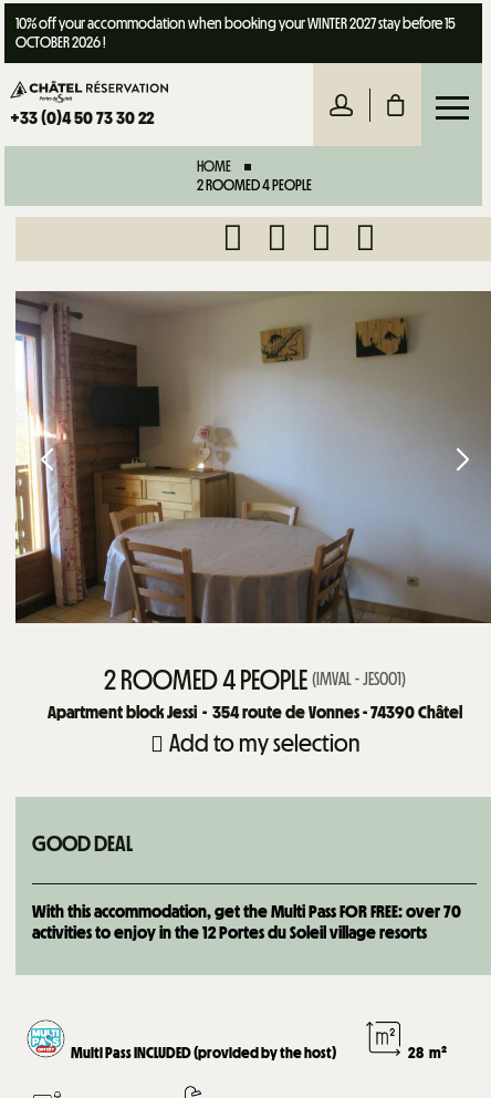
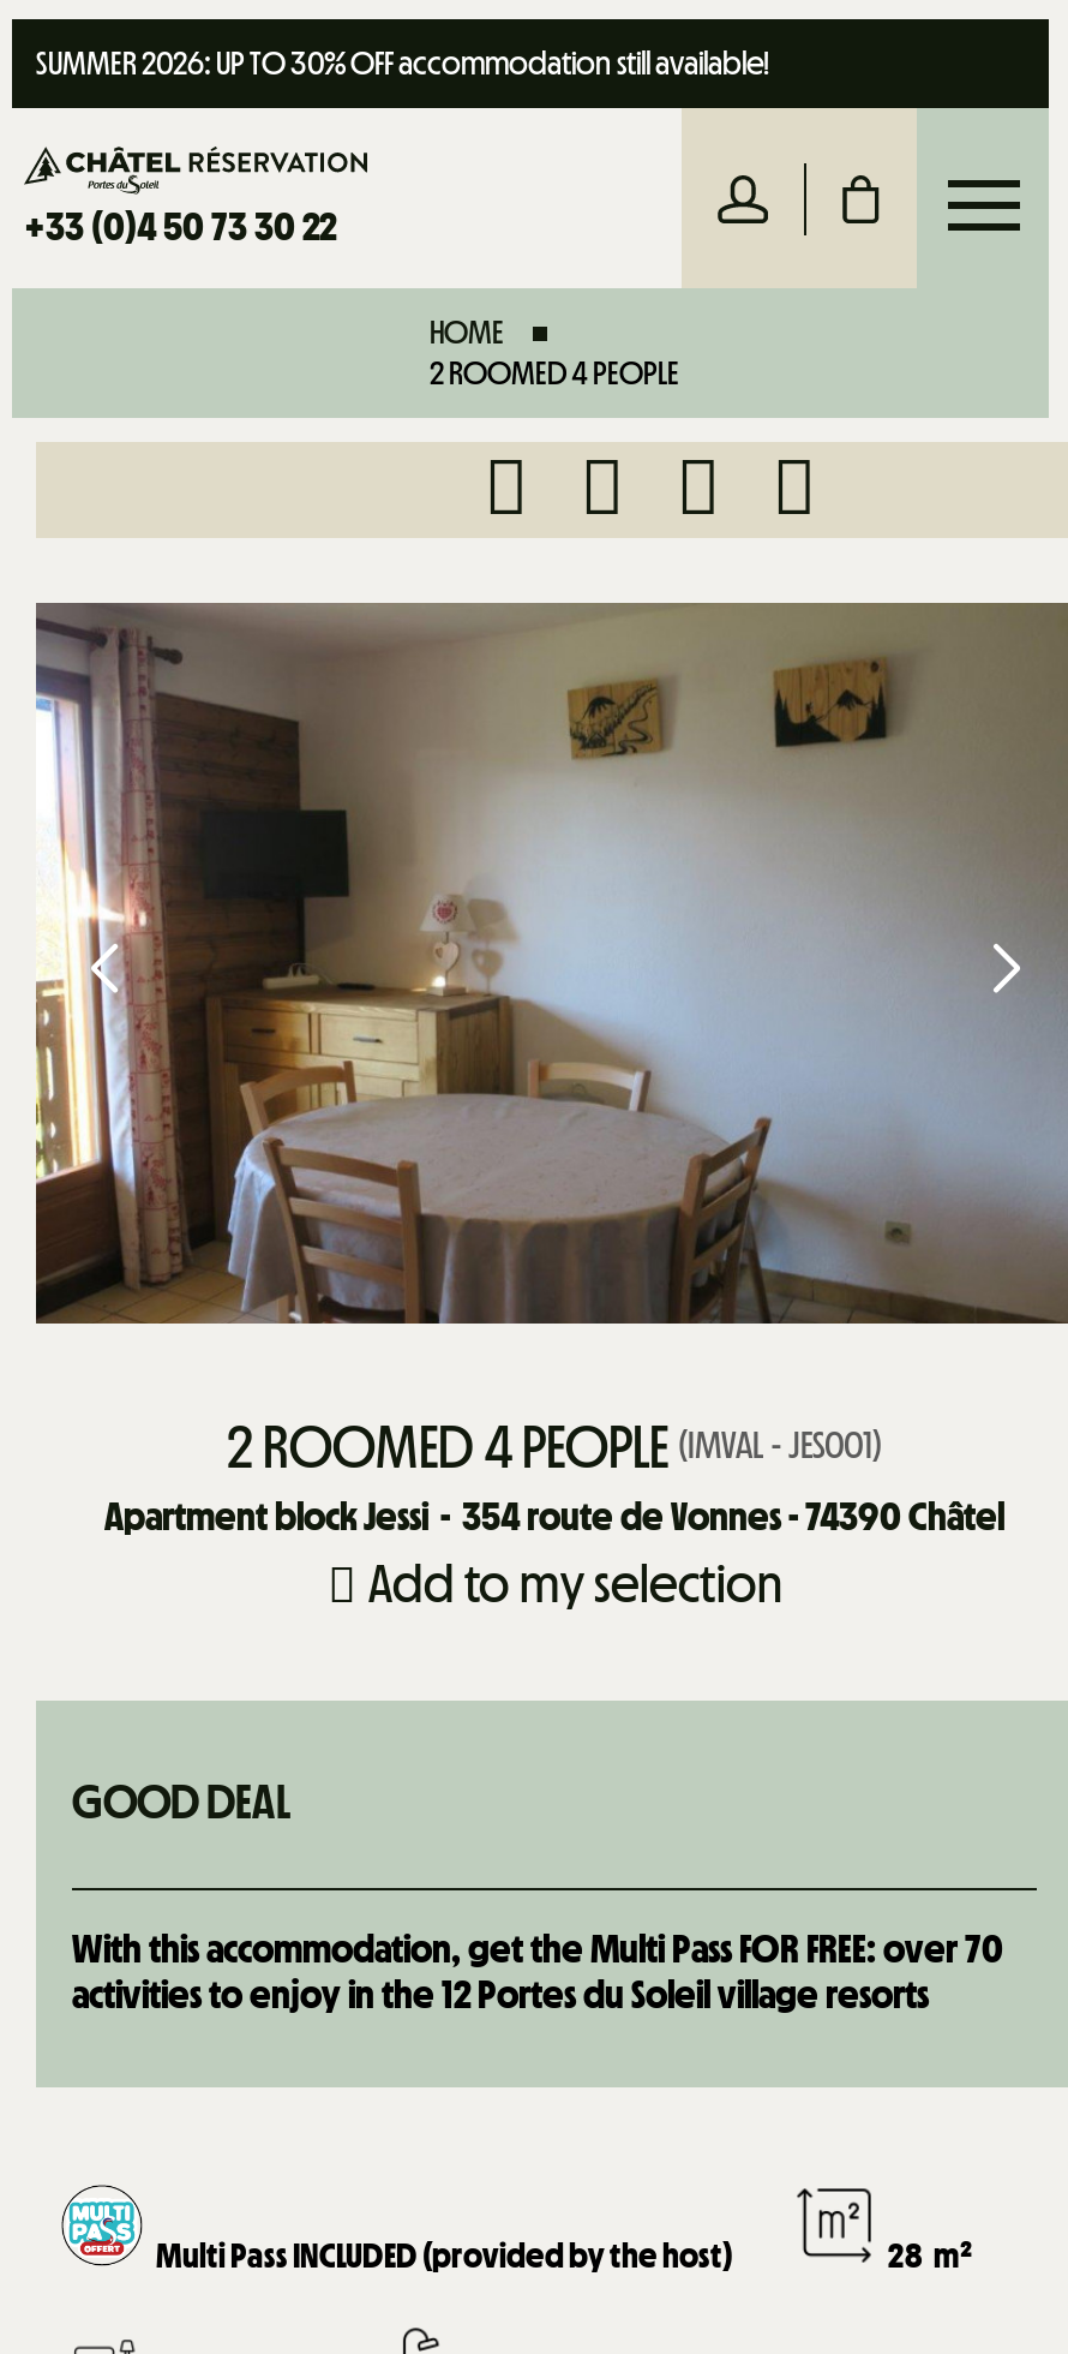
- 10% off your accommodation when booking your WINTER 2027 stay before 15
- OCTOBER 2026 !
+ SUMMER 2026: UP TO 30% OFF accommodation still available!
